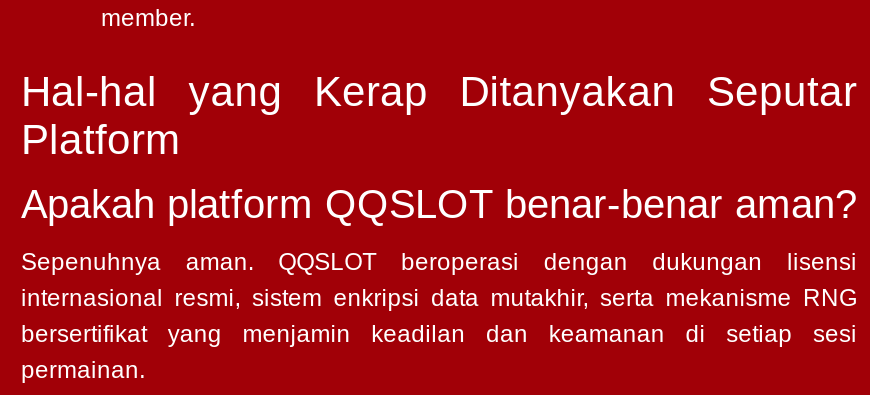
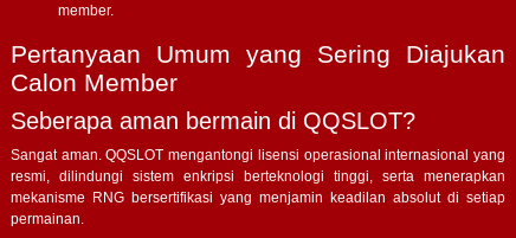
- Hal-hal yang Kerap Ditanyakan Seputar
- Platform
- Apakah platform QQSLOT benar-benar aman?
+ Pertanyaan Umum yang Sering Diajukan
+ Calon Member
+ Seberapa aman bermain di QQSLOT?

- Sepenuhnya aman. QQSLOT beroperasi dengan dukungan lisensi
- internasional resmi, sistem enkripsi data mutakhir, serta mekanisme RNG
- bersertifikat yang menjamin keadilan dan keamanan di setiap sesi
+ Sangat aman. QQSLOT mengantongi lisensi operasional internasional yang
+ resmi, dilindungi sistem enkripsi berteknologi tinggi, serta menerapkan
+ mekanisme RNG bersertifikasi yang menjamin keadilan absolut di setiap
